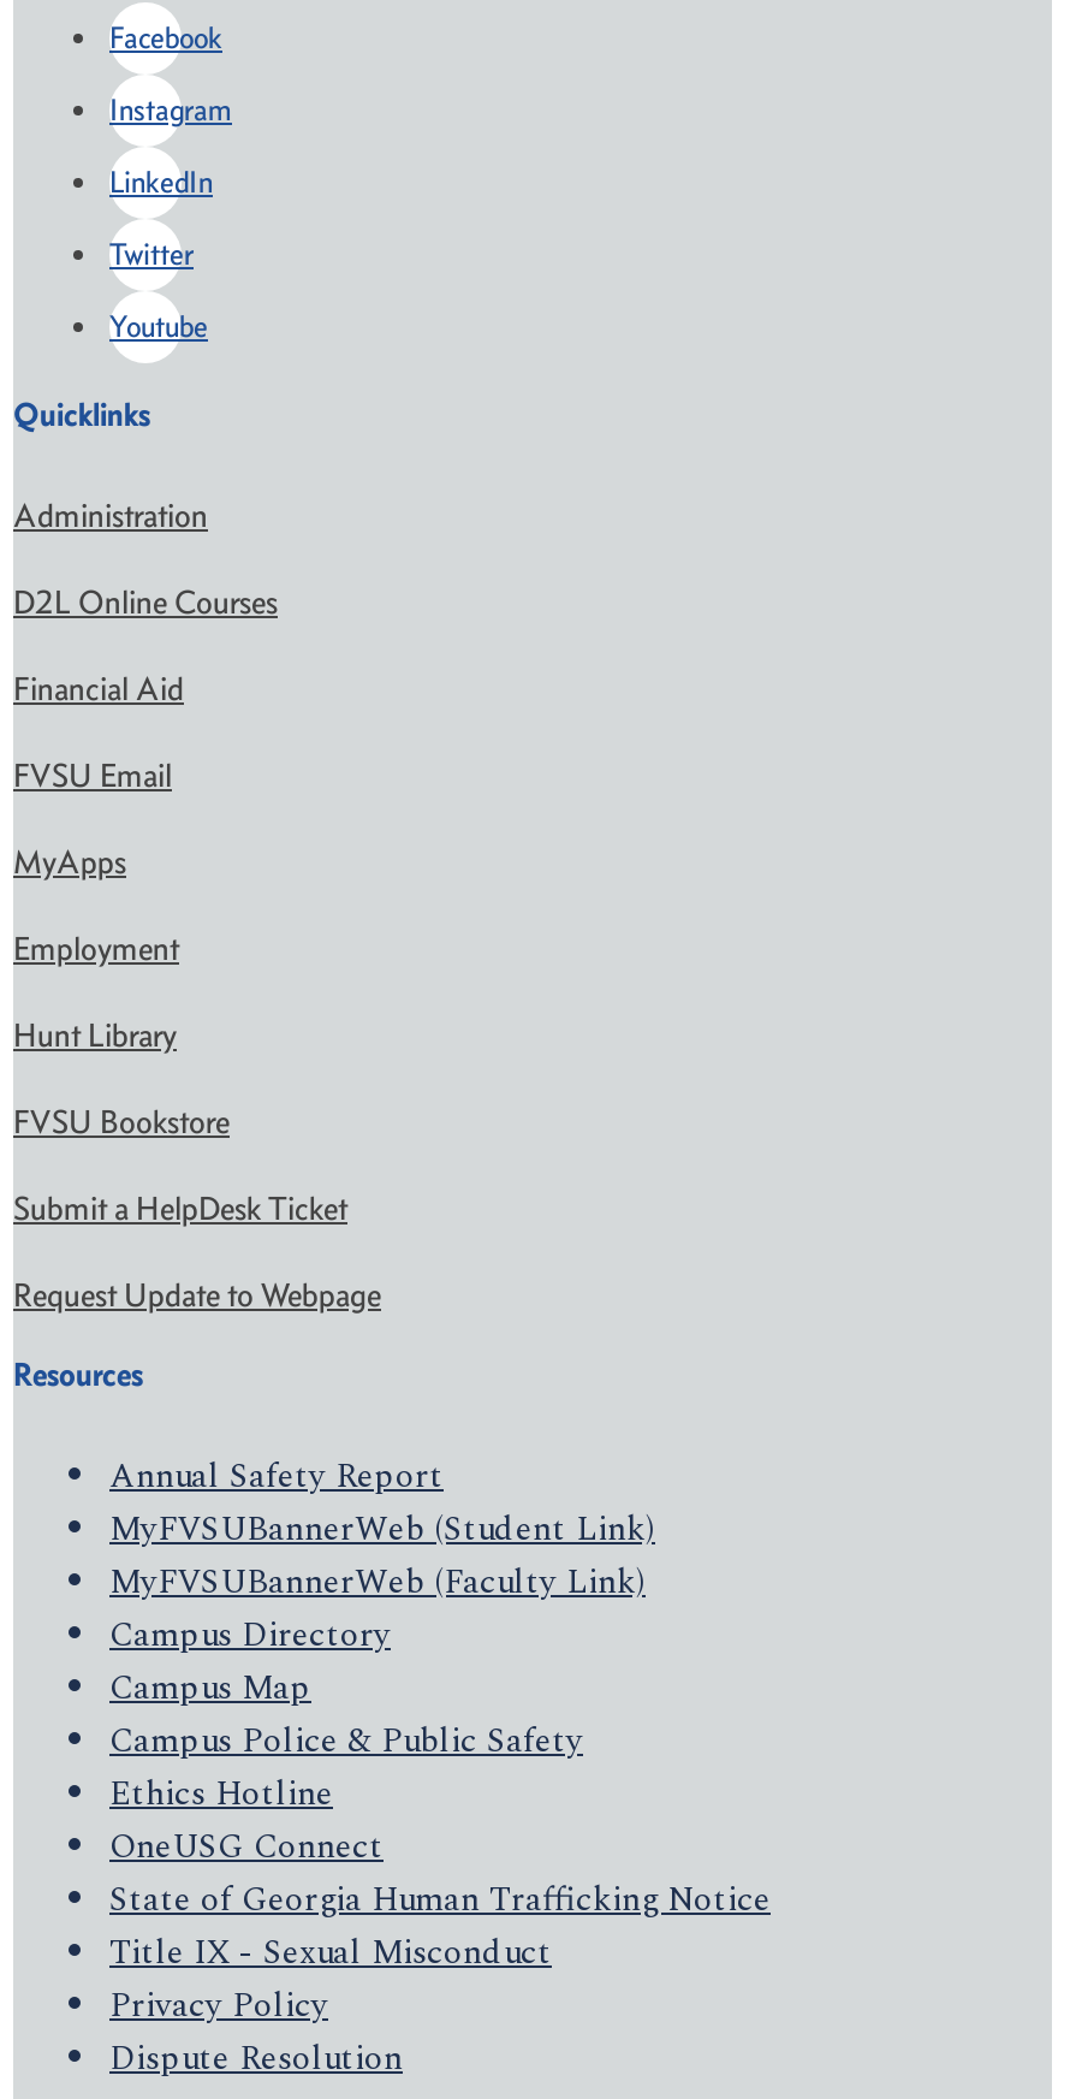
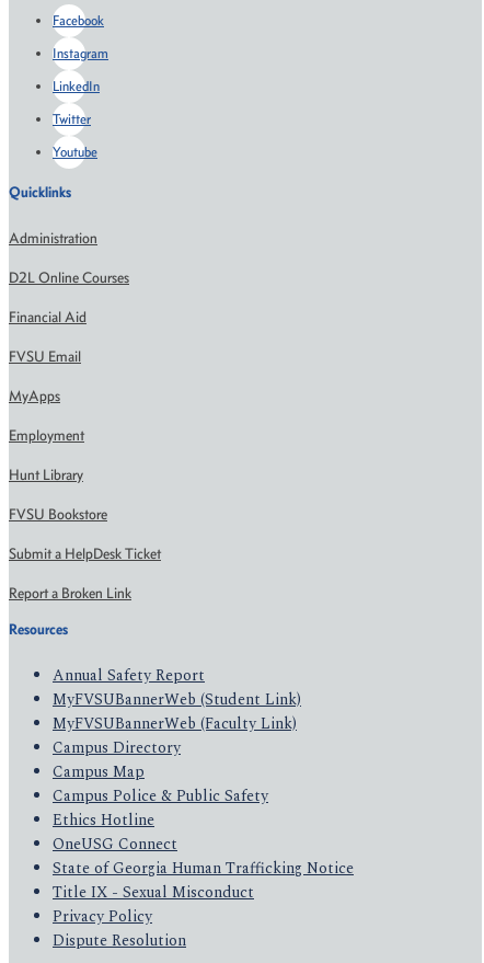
- Request Update to Webpage
+ Report a Broken Link
